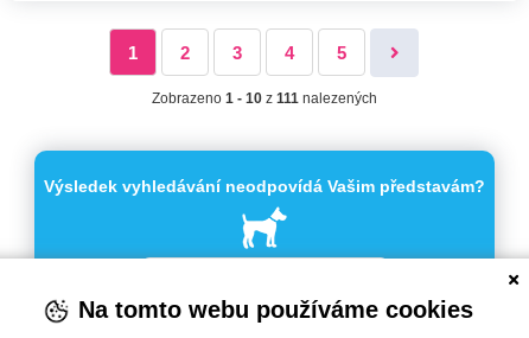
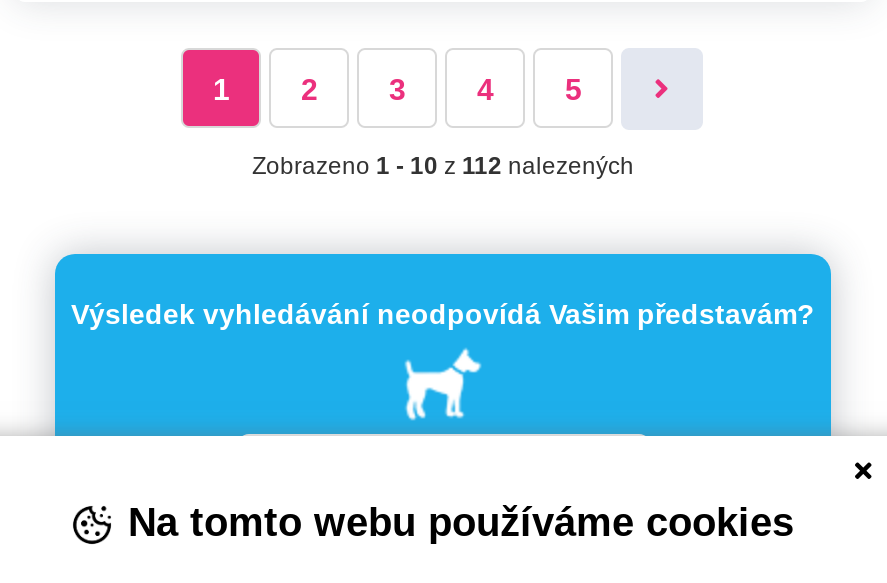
- Zobrazeno 1 - 10 z 111 nalezených
+ Zobrazeno 1 - 10 z 112 nalezených
